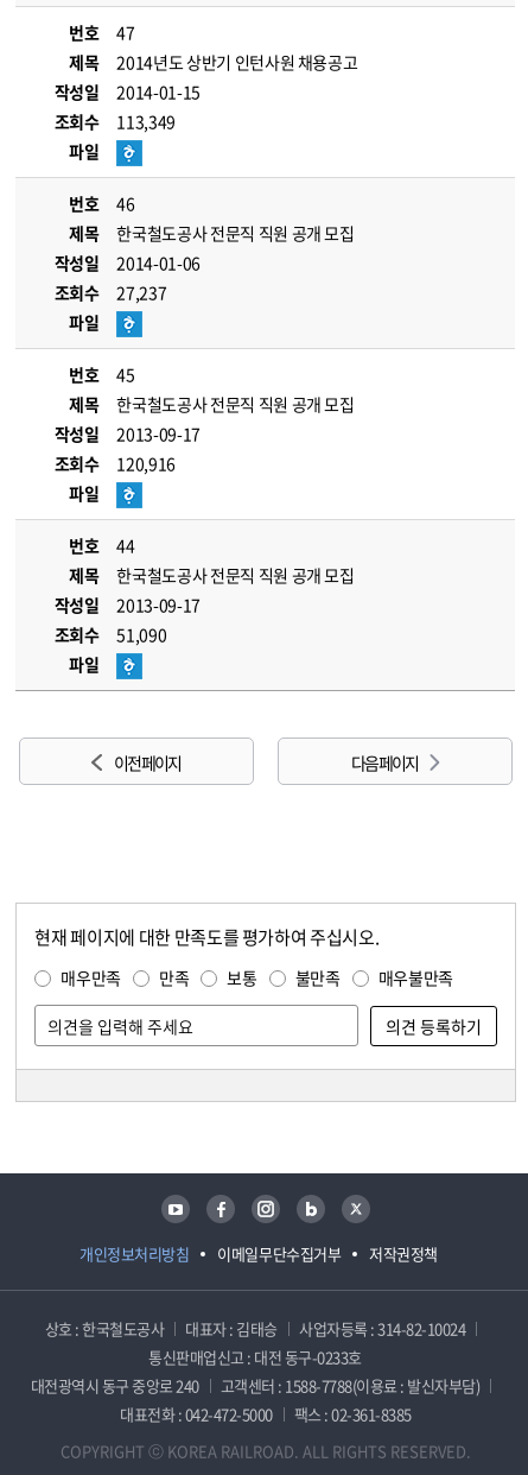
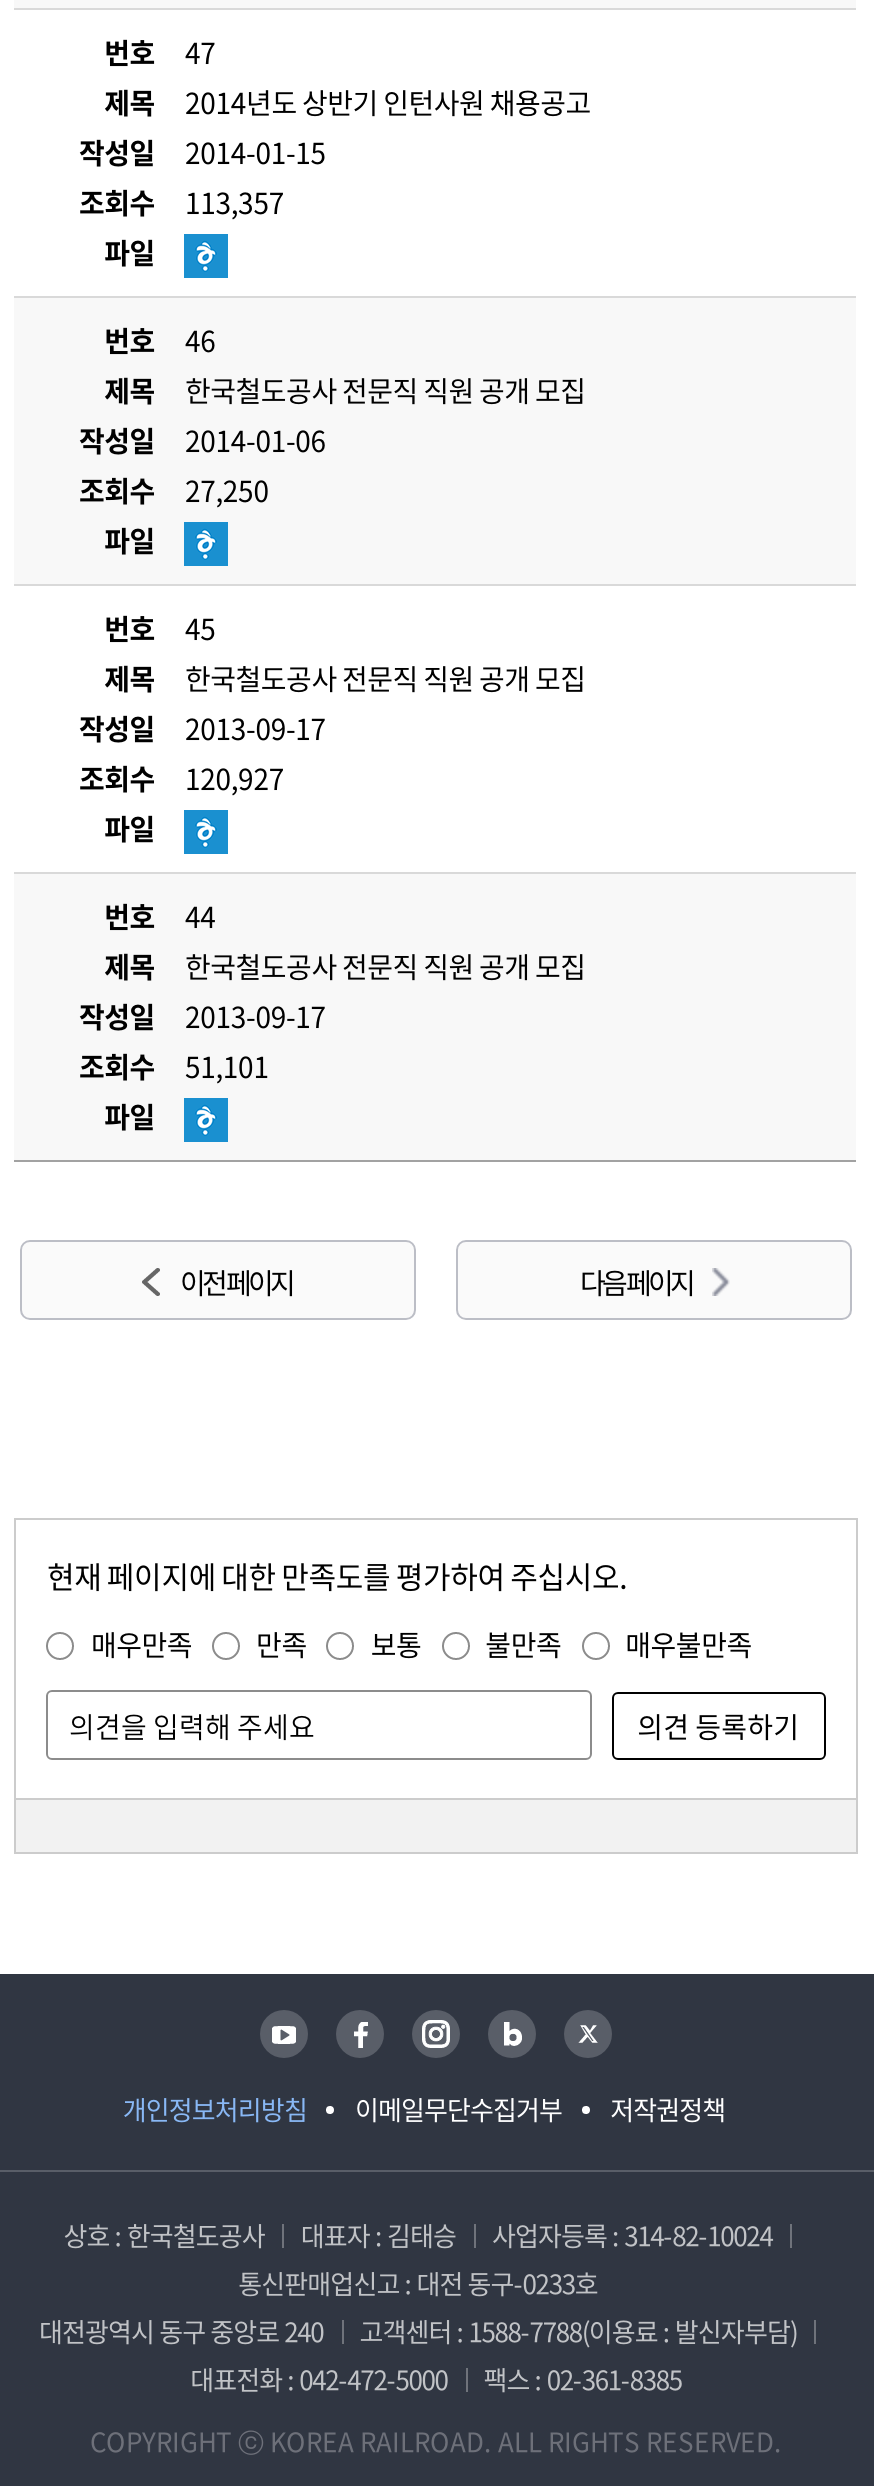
- 조회수 113,349
+ 조회수 113,357

- 조회수 27,237
+ 조회수 27,250

- 조회수 120,916
+ 조회수 120,927

- 조회수 51,090
+ 조회수 51,101
